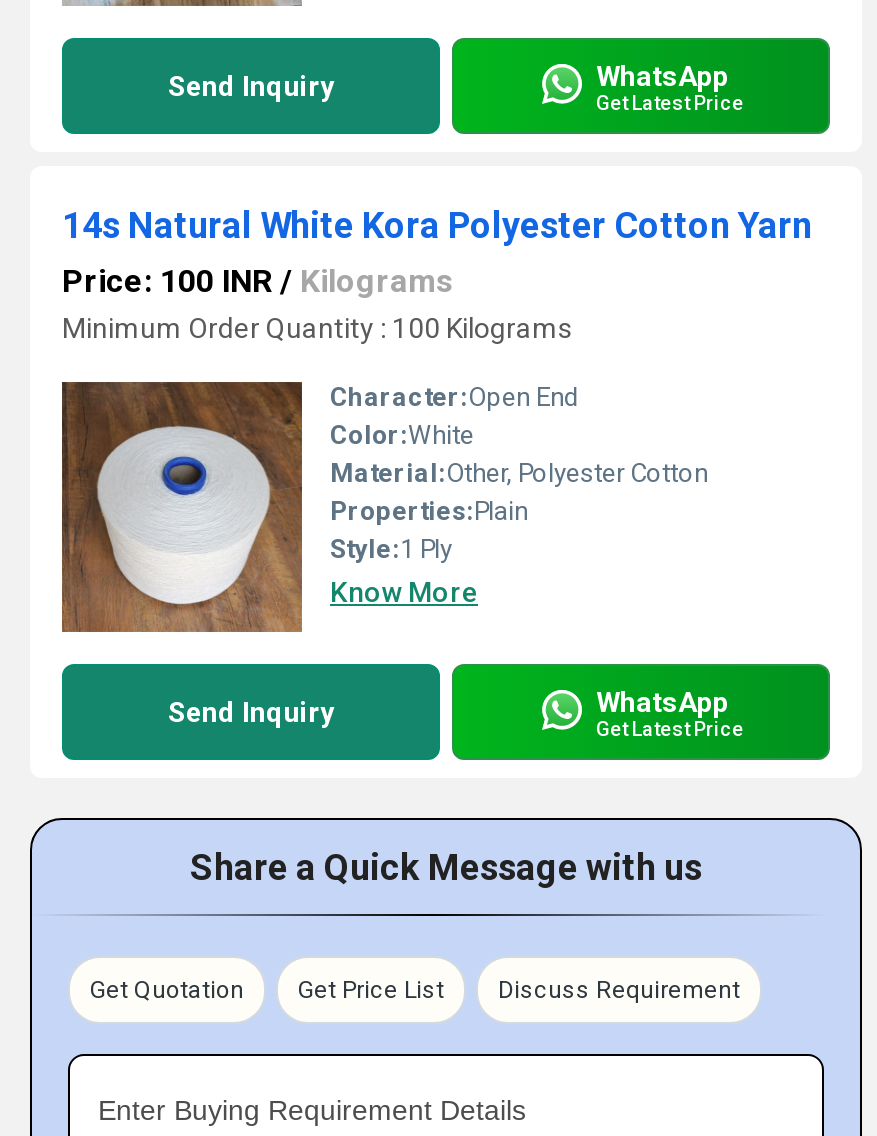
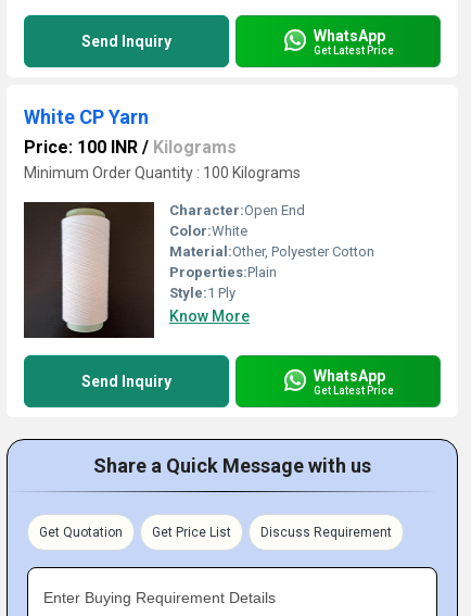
- 14s Natural White Kora Polyester Cotton Yarn
+ White CP Yarn

- [image]
+ [image]
